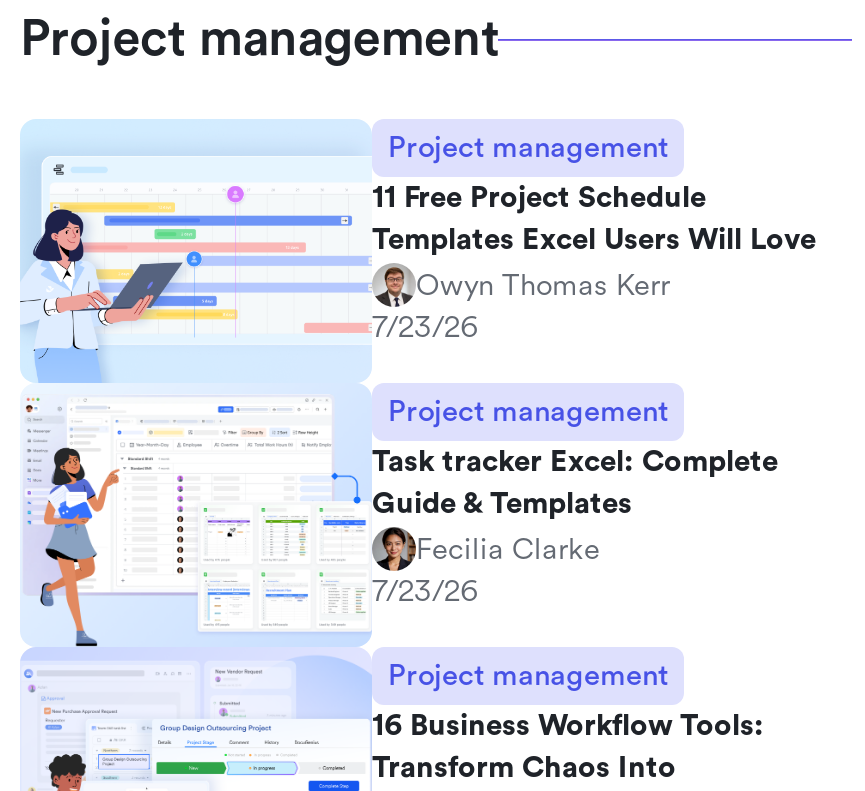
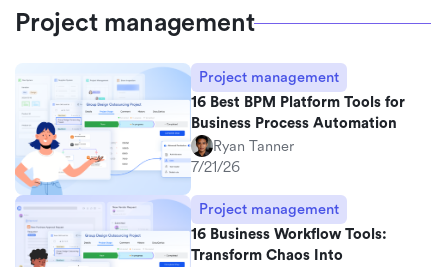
- [image]
- 11 Free Project Schedule
- Templates Excel Users Will Love
- Owyn Thomas Kerr
- 7/23/26
- Project management
- Task tracker Excel: Complete
- Guide & Templates
- Fecilia Clarke
- 7/23/26
+ [image]
+ 16 Best BPM Platform Tools for
+ Business Process Automation
+ Ryan Tanner
+ 7/21/26
